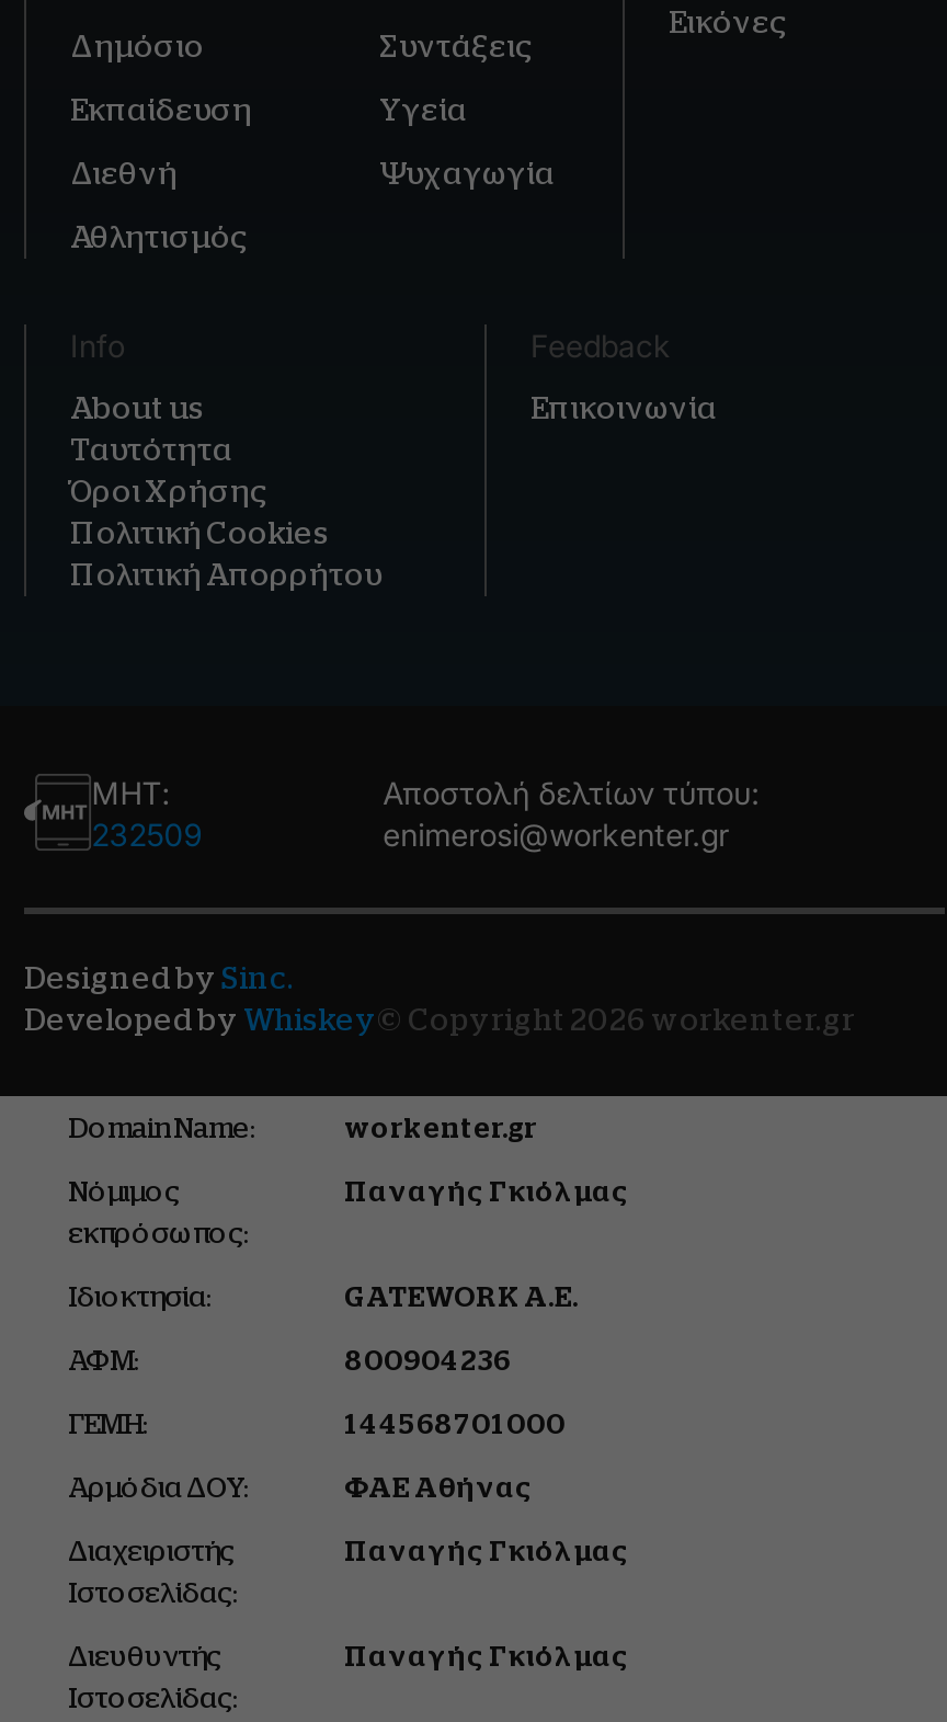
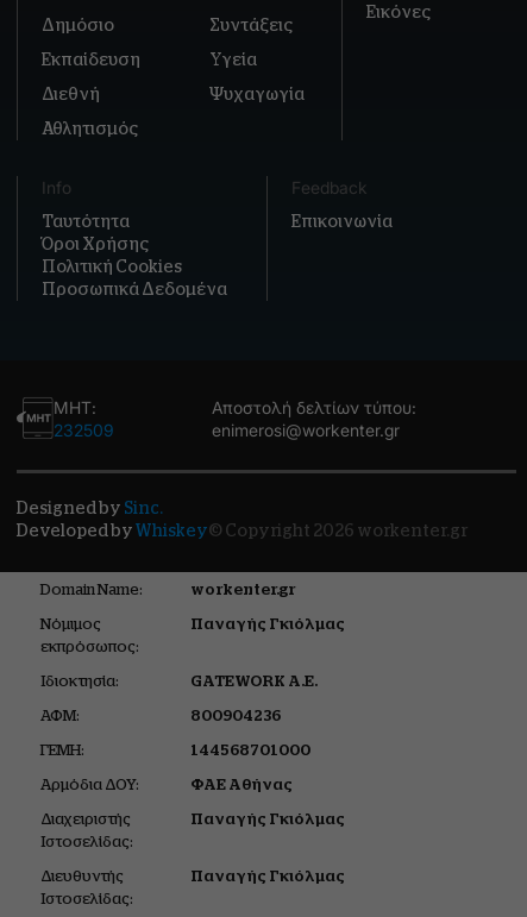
- About us

- Πολιτική Απορρήτου
+ Προσωπικά Δεδομένα
